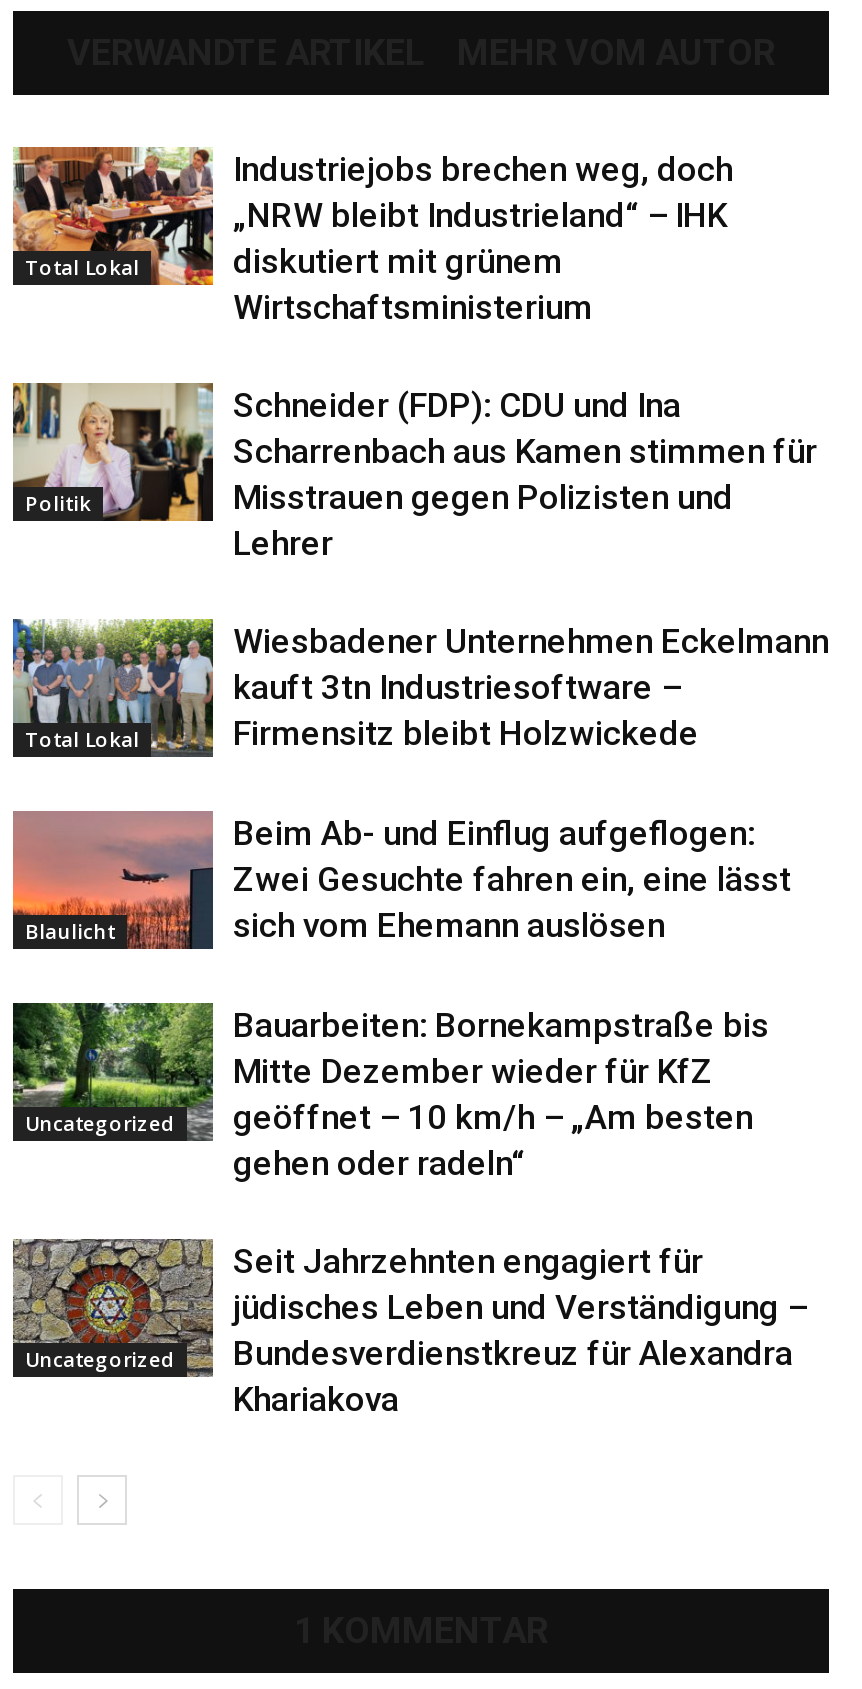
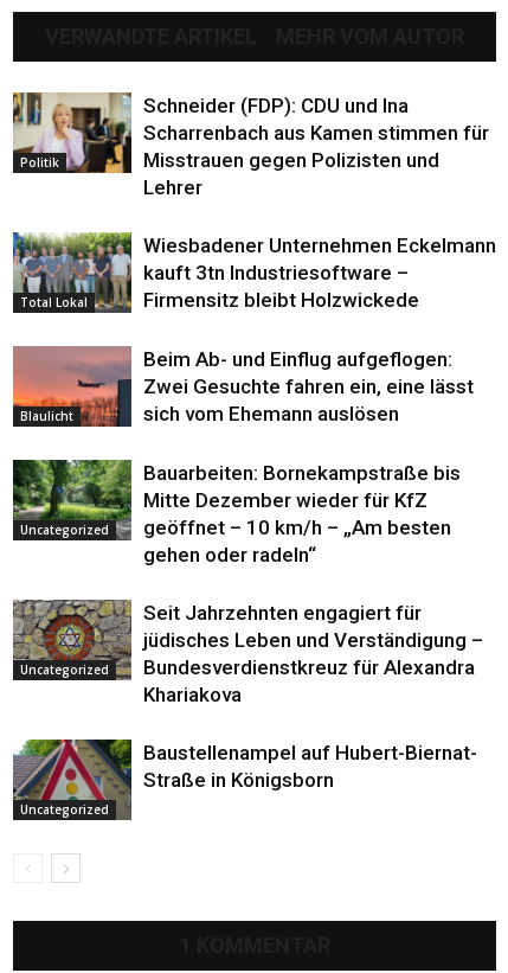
- [image]
- Total Lokal

- Industriejobs brechen weg, doch
- „NRW bleibt Industrieland“ – IHK
- diskutiert mit grünem
- Wirtschaftsministerium

moved up: [image] | Politik | Schneider (FDP): CDU und Ina | ... | Bundesverdienstkreuz für Alexandra | Khariakova

+ [image]
+ Uncategorized

+ Baustellenampel auf Hubert-Biernat-
+ Straße in Königsborn
